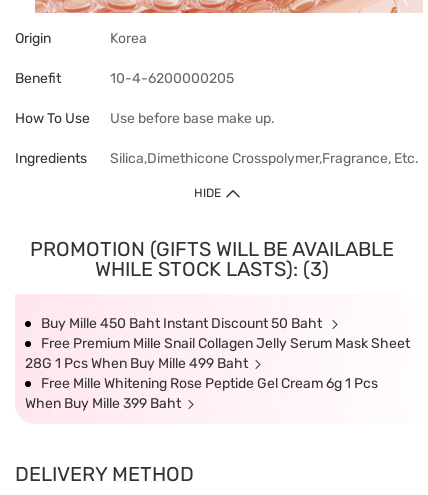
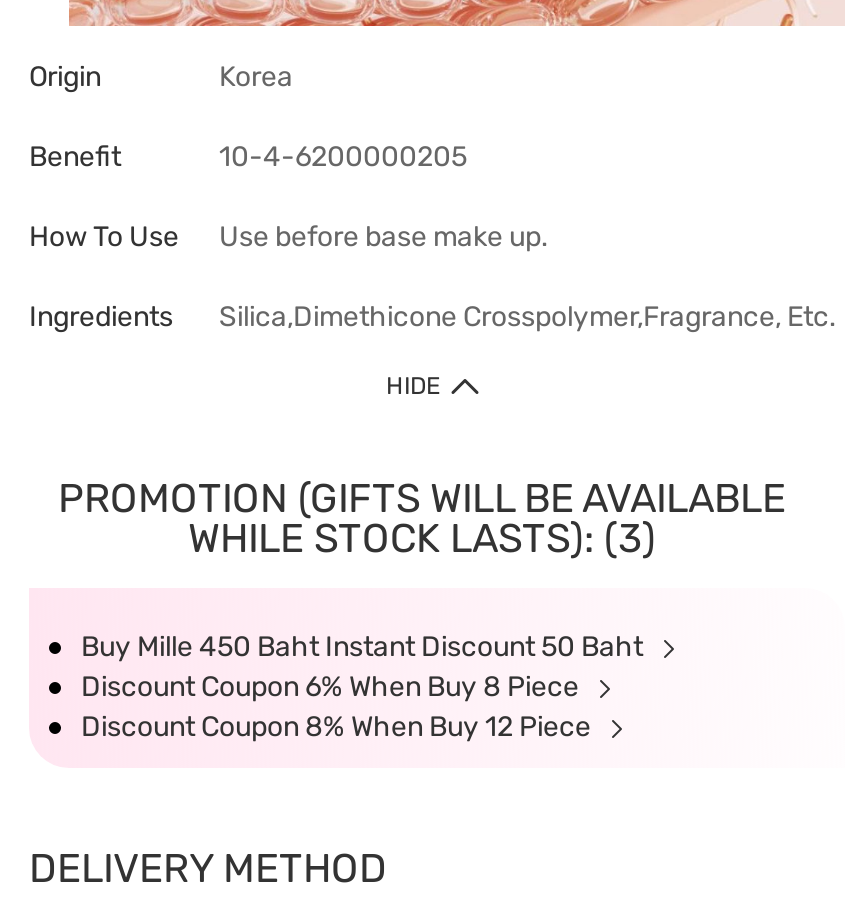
- Free Premium Mille Snail Collagen Jelly Serum Mask Sheet
- 28G 1 Pcs When Buy Mille 499 Baht
- Free Mille Whitening Rose Peptide Gel Cream 6g 1 Pcs
- When Buy Mille 399 Baht
+ Discount Coupon 6% When Buy 8 Piece
+ Discount Coupon 8% When Buy 12 Piece
